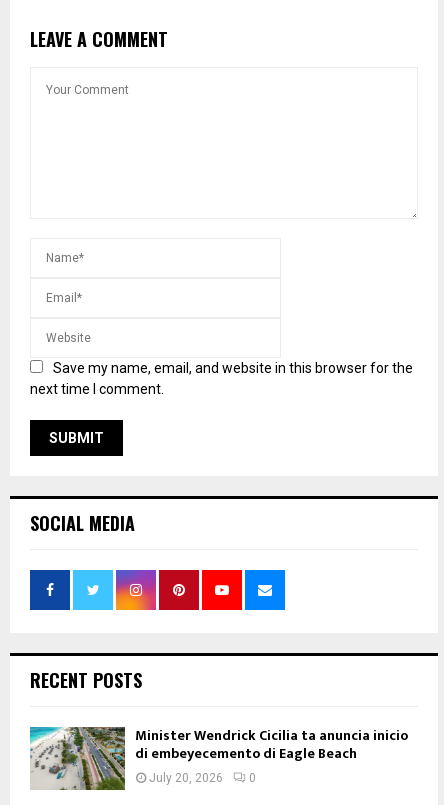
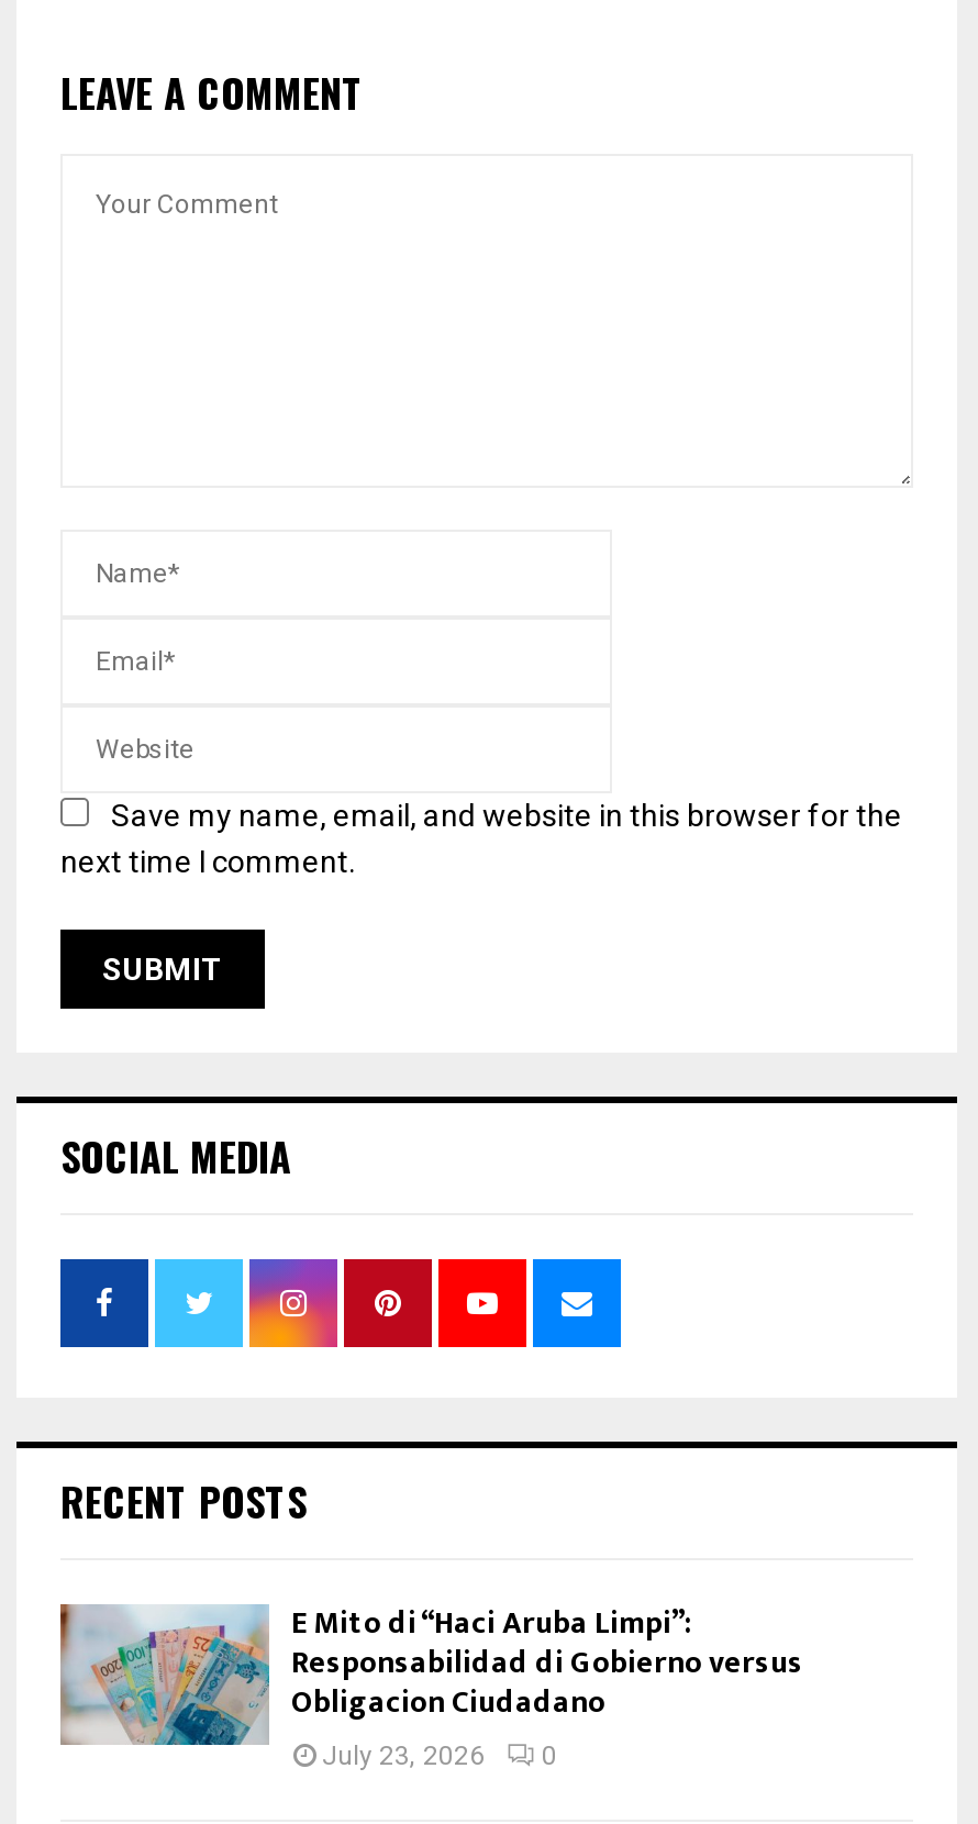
- [image]
- Minister Wendrick Cicilia ta anuncia inicio
- di embeyecemento di Eagle Beach
- July 20, 2026
+ [image]
+ E Mito di “Haci Aruba Limpi”:
+ Responsabilidad di Gobierno versus
+ Obligacion Ciudadano
+ July 23, 2026
